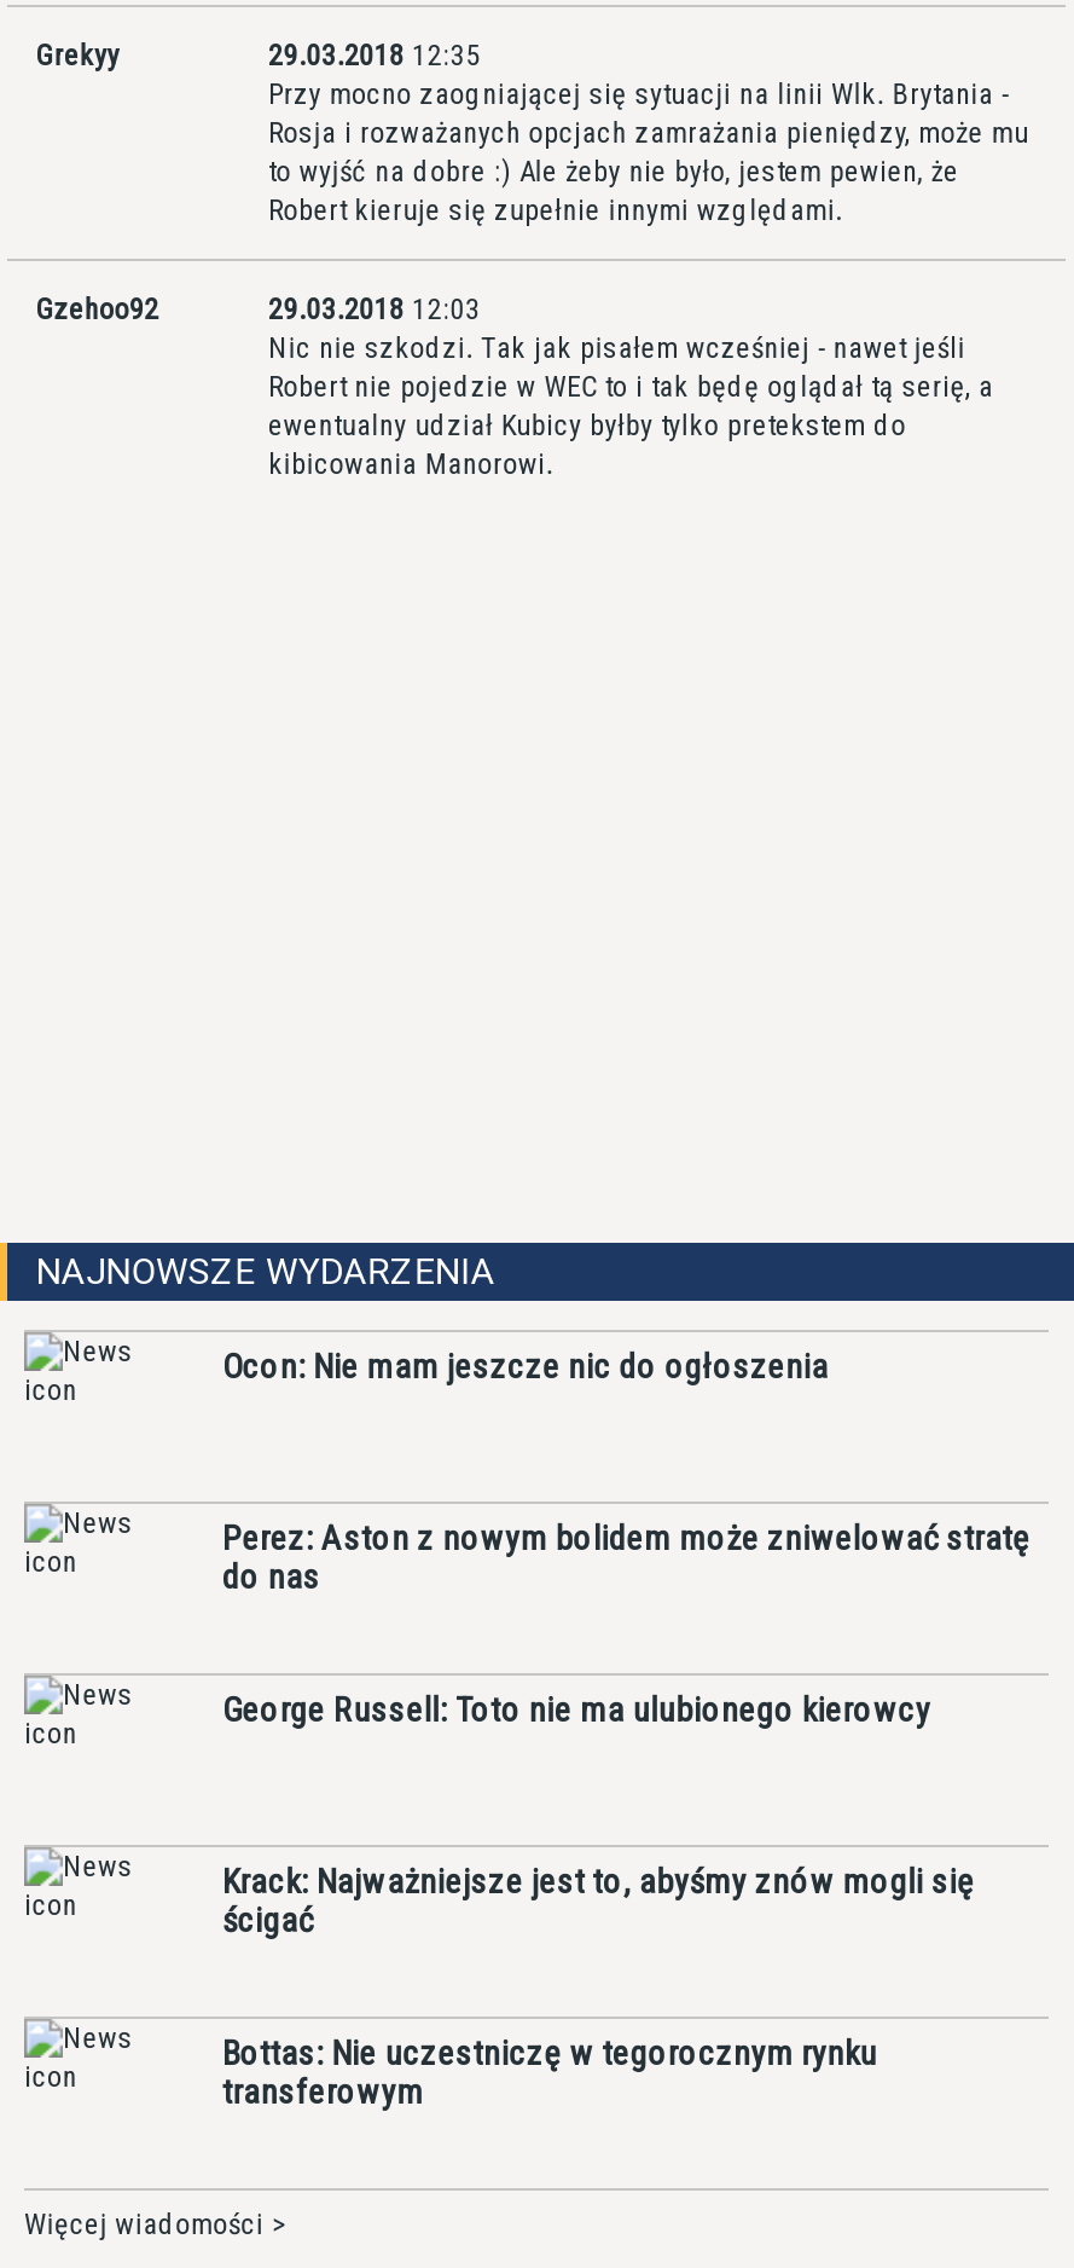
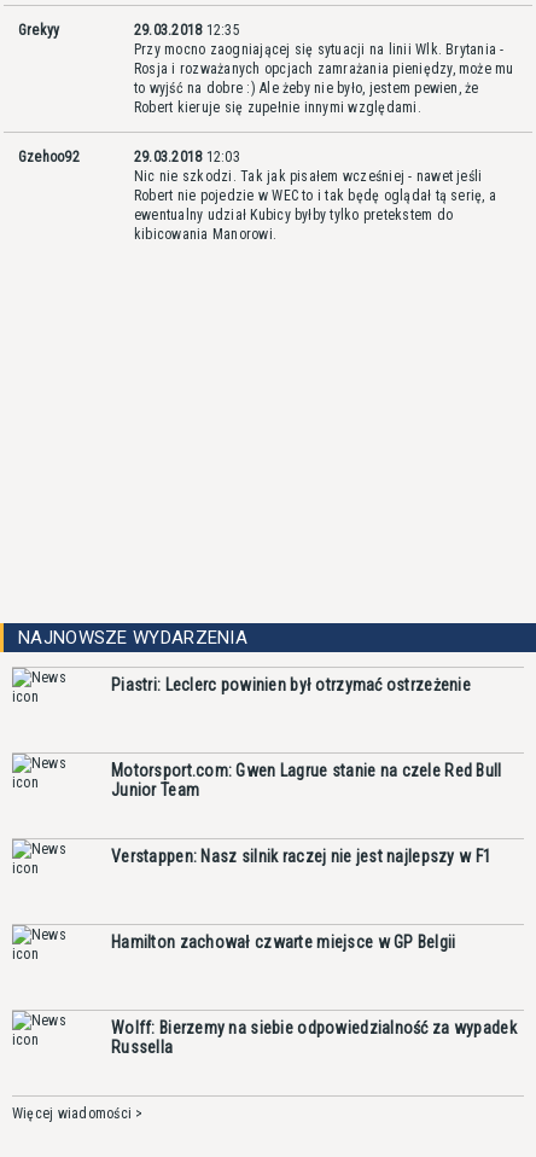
- Ocon: Nie mam jeszcze nic do ogłoszenia
+ Piastri: Leclerc powinien był otrzymać ostrzeżenie

- Perez: Aston z nowym bolidem może zniwelować stratę
- do nas
+ Motorsport.com: Gwen Lagrue stanie na czele Red Bull
+ Junior Team

- George Russell: Toto nie ma ulubionego kierowcy
+ Verstappen: Nasz silnik raczej nie jest najlepszy w F1

- Krack: Najważniejsze jest to, abyśmy znów mogli się
- ścigać
+ Hamilton zachował czwarte miejsce w GP Belgii

- Bottas: Nie uczestniczę w tegorocznym rynku
- transferowym
+ Wolff: Bierzemy na siebie odpowiedzialność za wypadek
+ Russella
